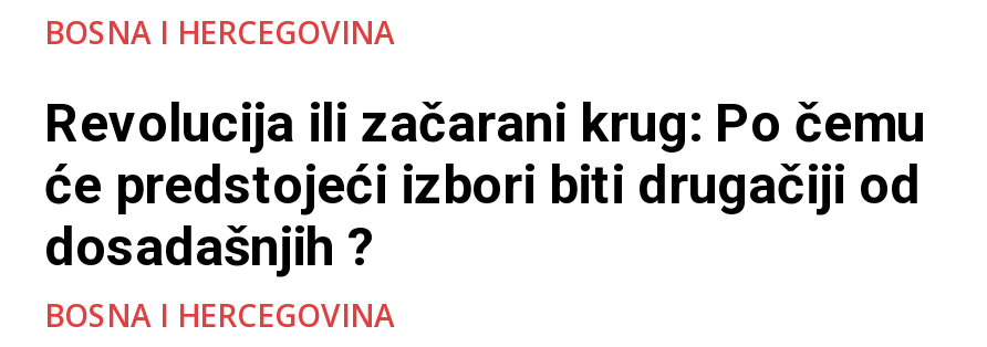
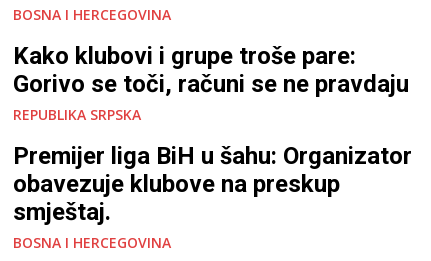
- Revolucija ili začarani krug: Po čemu
- će predstojeći izbori biti drugačiji od
- dosadašnjih ?
+ Kako klubovi i grupe troše pare:
+ Gorivo se toči, računi se ne pravdaju
+ REPUBLIKA SRPSKA
+ Premijer liga BiH u šahu: Organizator
+ obavezuje klubove na preskup
+ smještaj.
